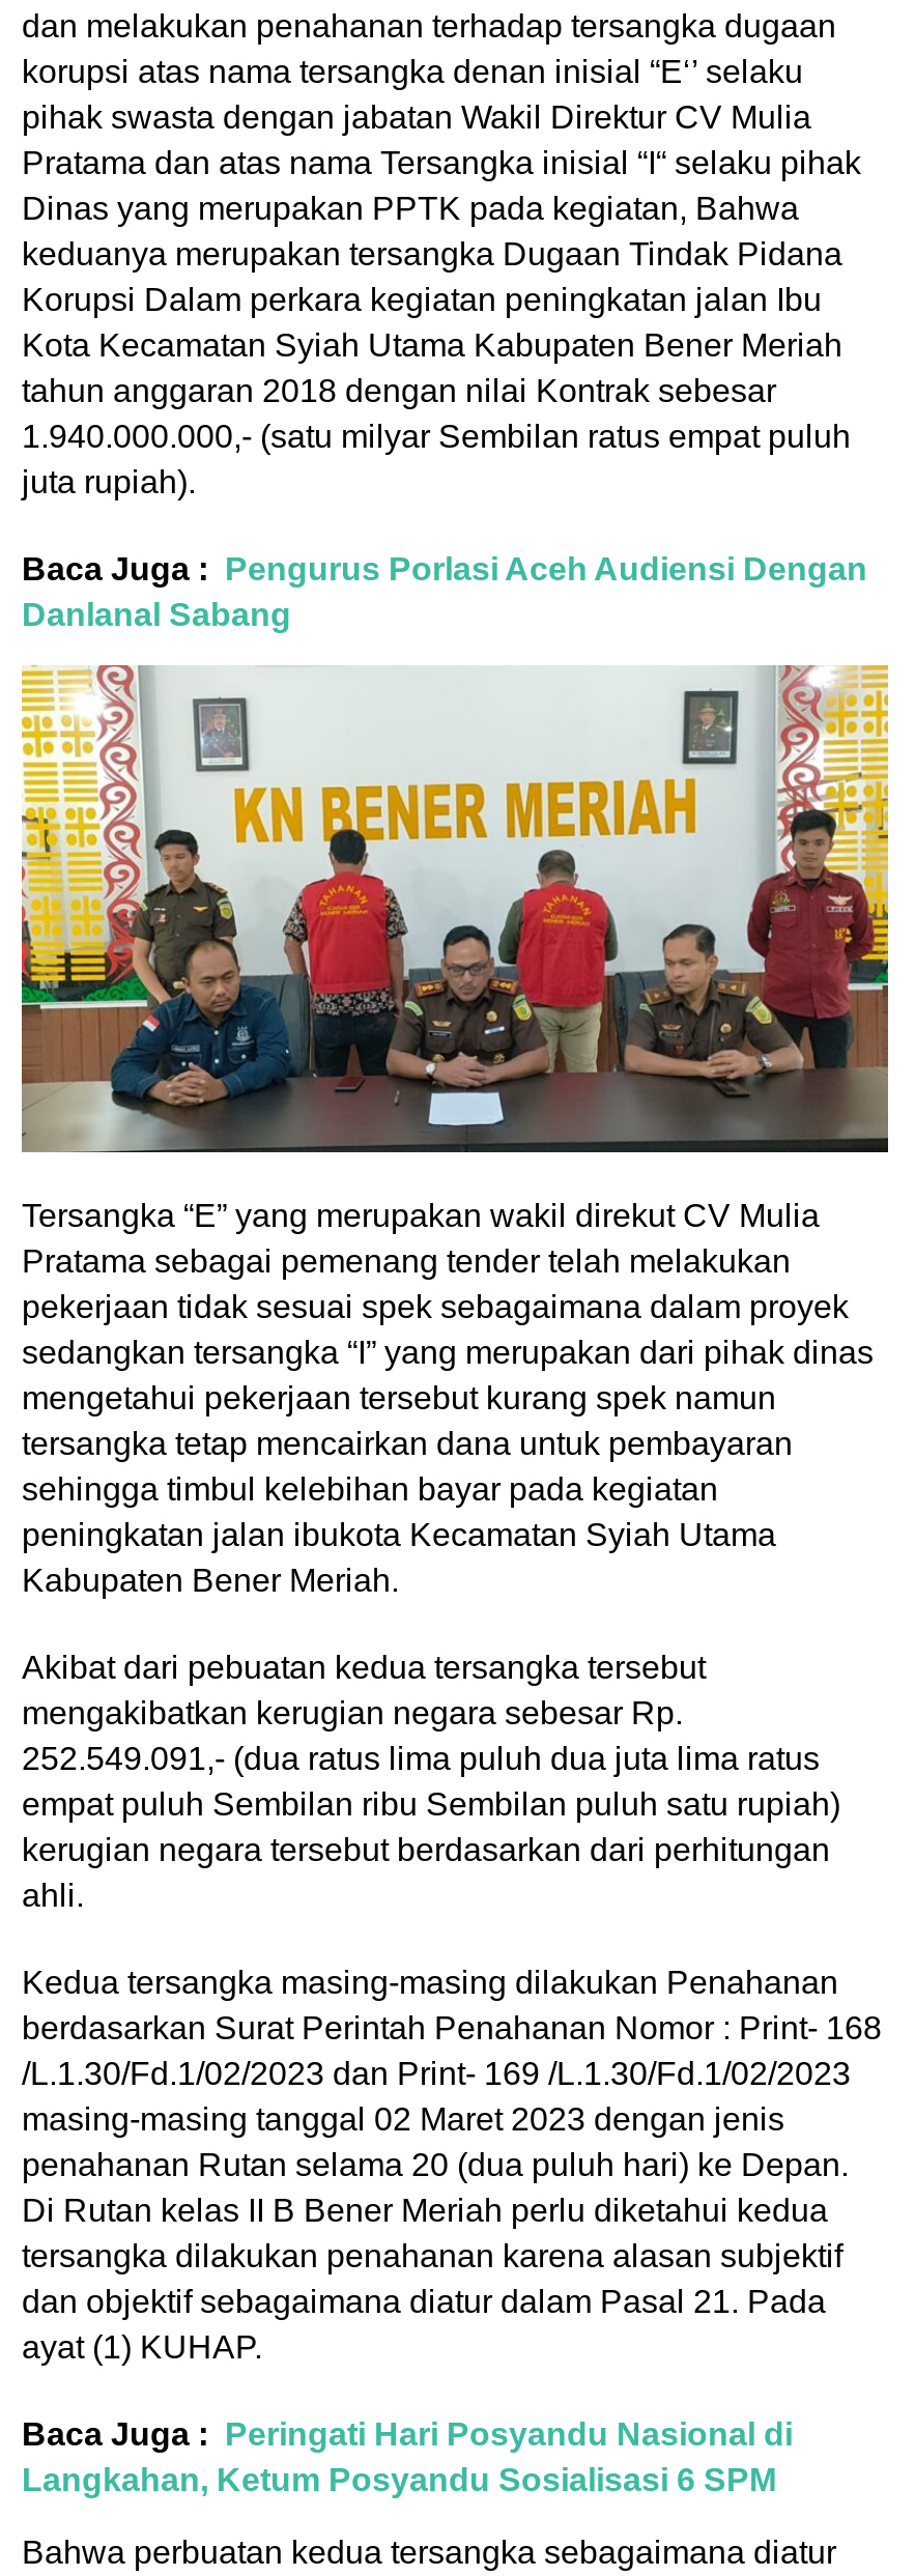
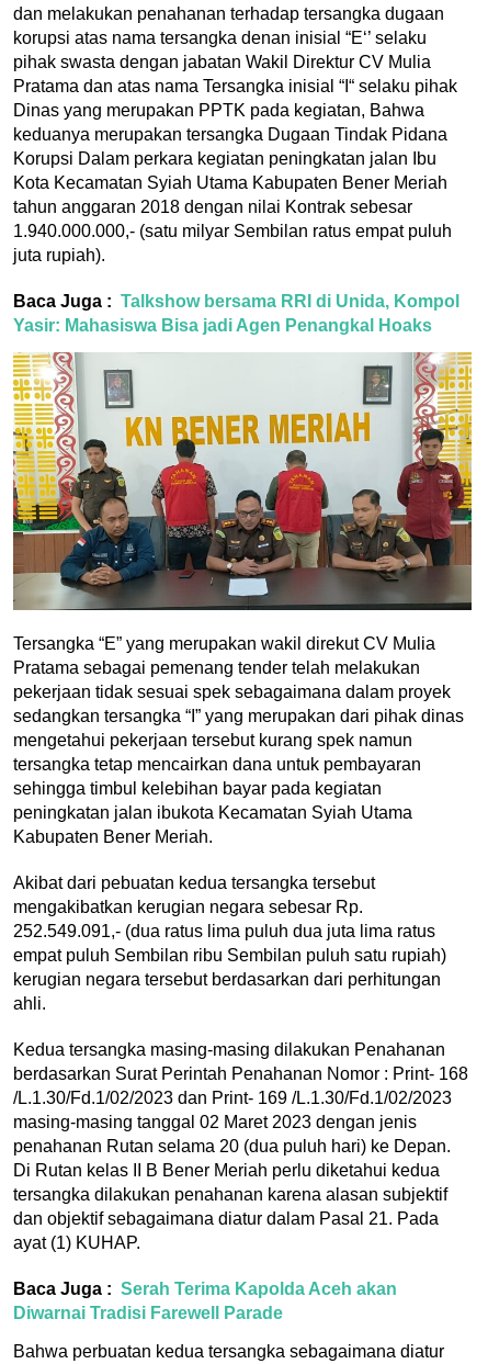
- Baca Juga : Pengurus Porlasi Aceh Audiensi Dengan
- Danlanal Sabang
+ Baca Juga : Talkshow bersama RRI di Unida, Kompol
+ Yasir: Mahasiswa Bisa jadi Agen Penangkal Hoaks

- Baca Juga : Peringati Hari Posyandu Nasional di
- Langkahan, Ketum Posyandu Sosialisasi 6 SPM
+ Baca Juga : Serah Terima Kapolda Aceh akan
+ Diwarnai Tradisi Farewell Parade
